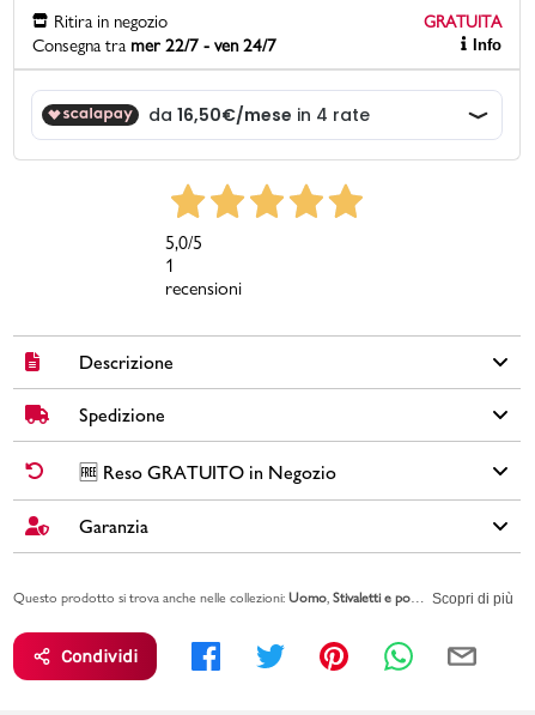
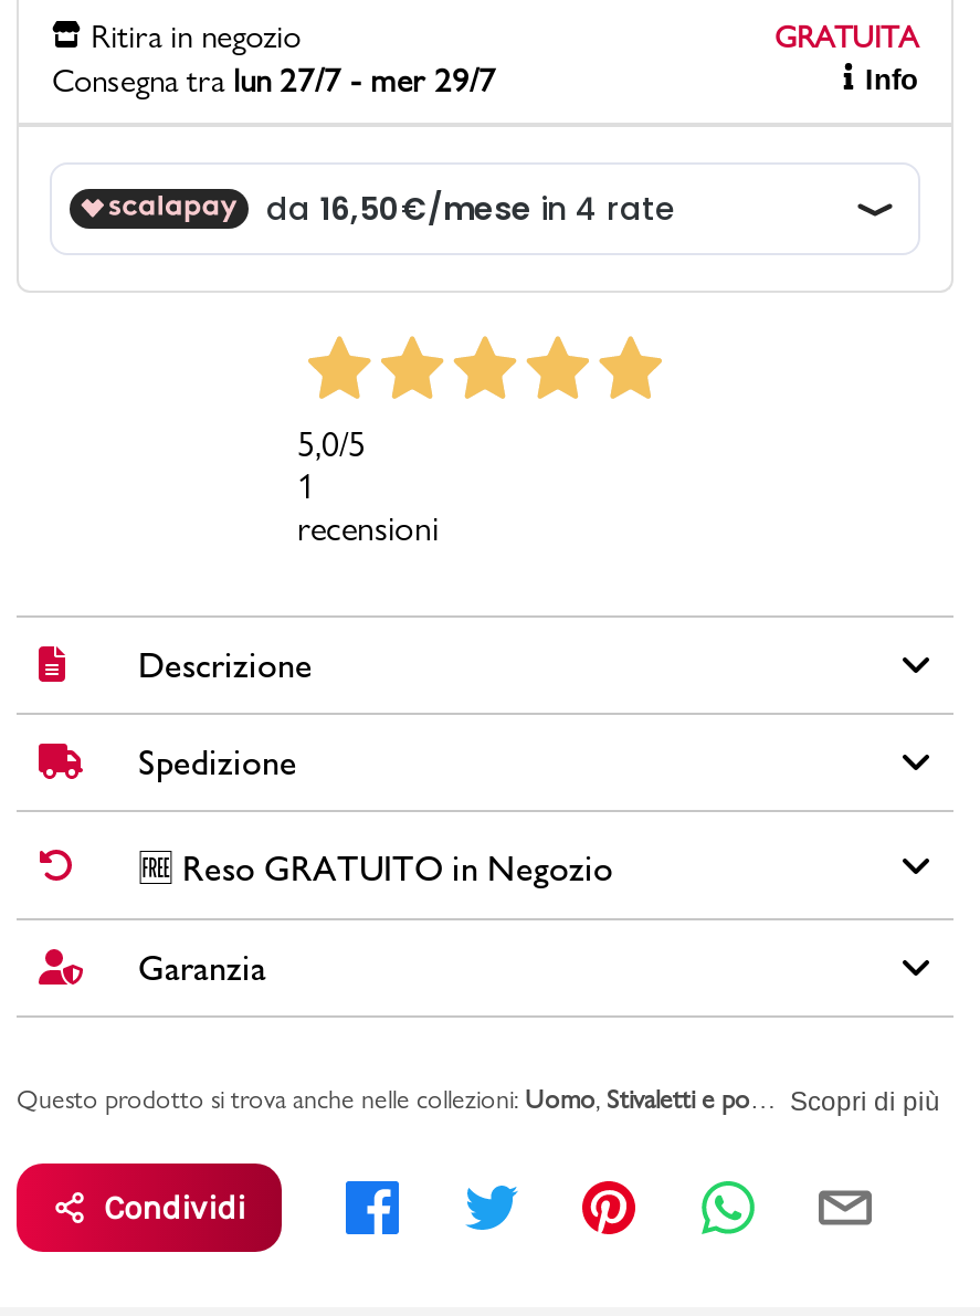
- Consegna tra mer 22/7 - ven 24/7
+ Consegna tra lun 27/7 - mer 29/7
